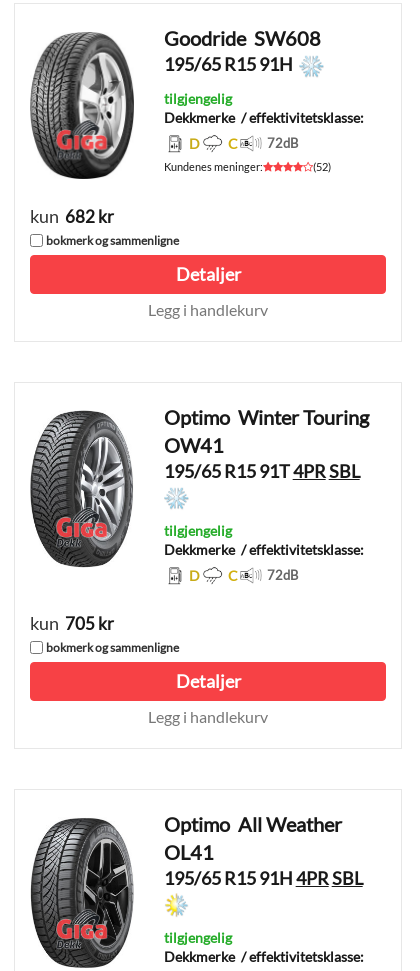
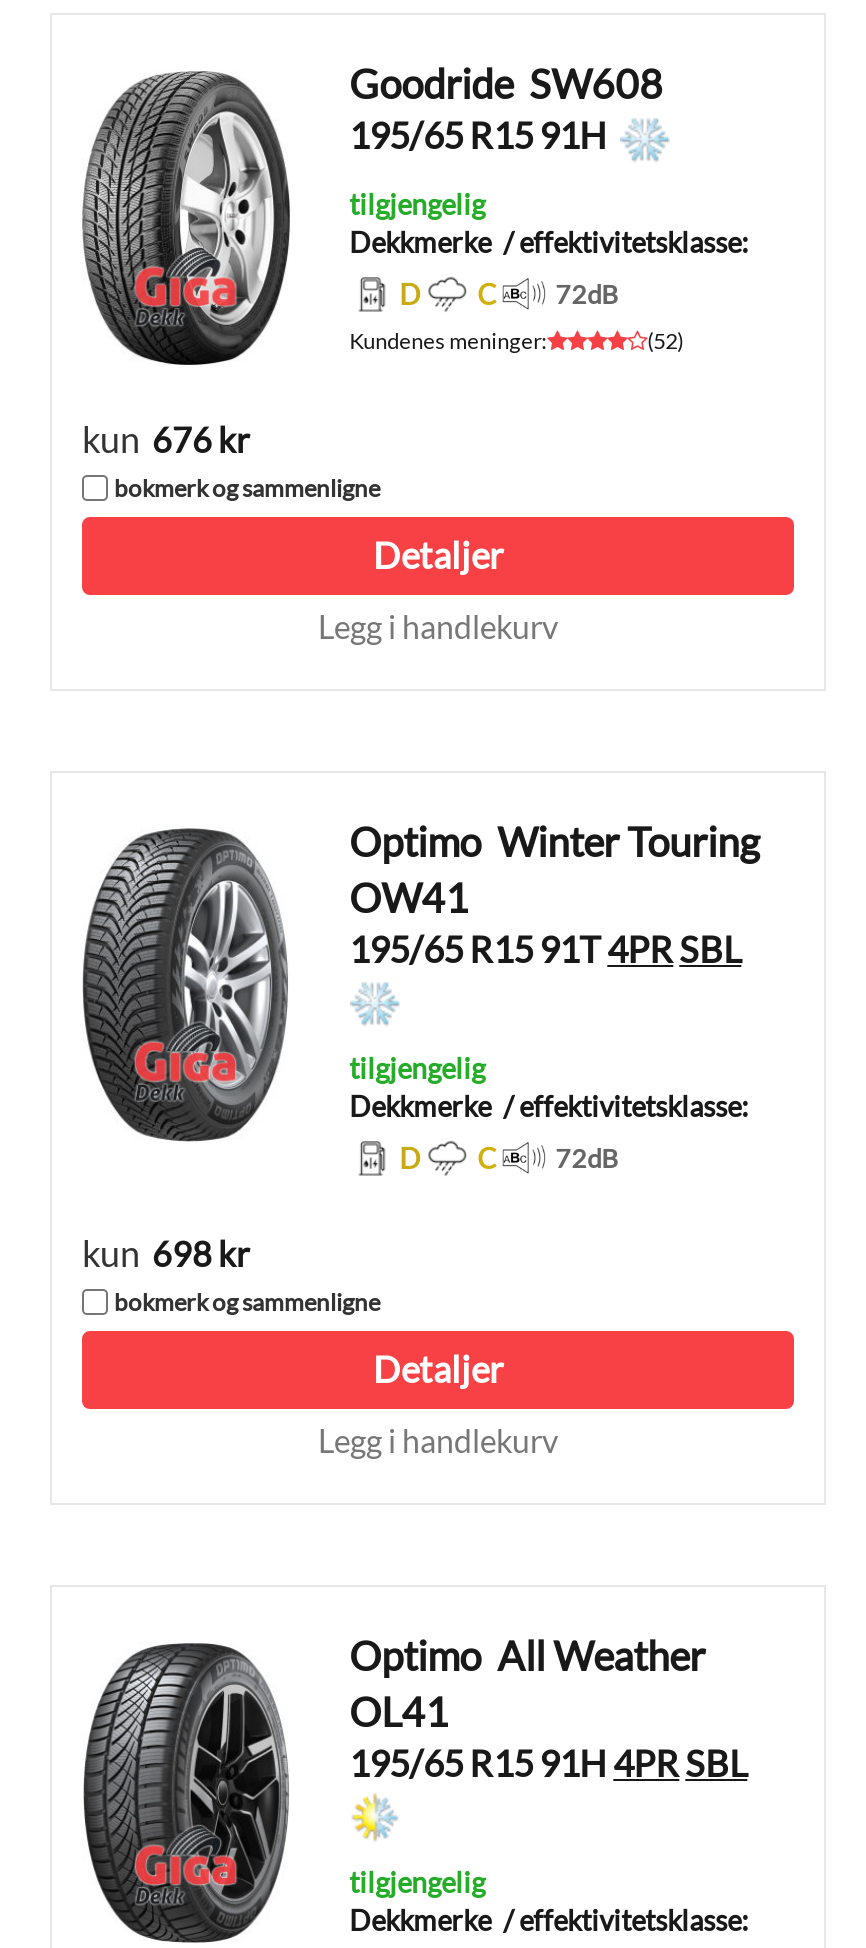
- kun 682 kr
+ kun 676 kr

- kun 705 kr
+ kun 698 kr
